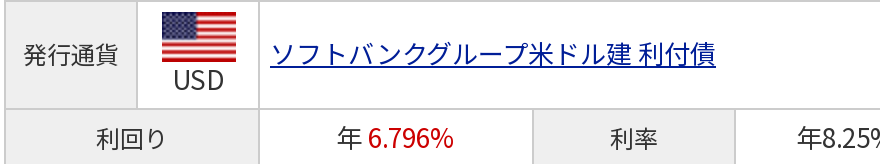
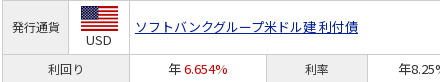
- 年6.796%
+ 年6.654%
